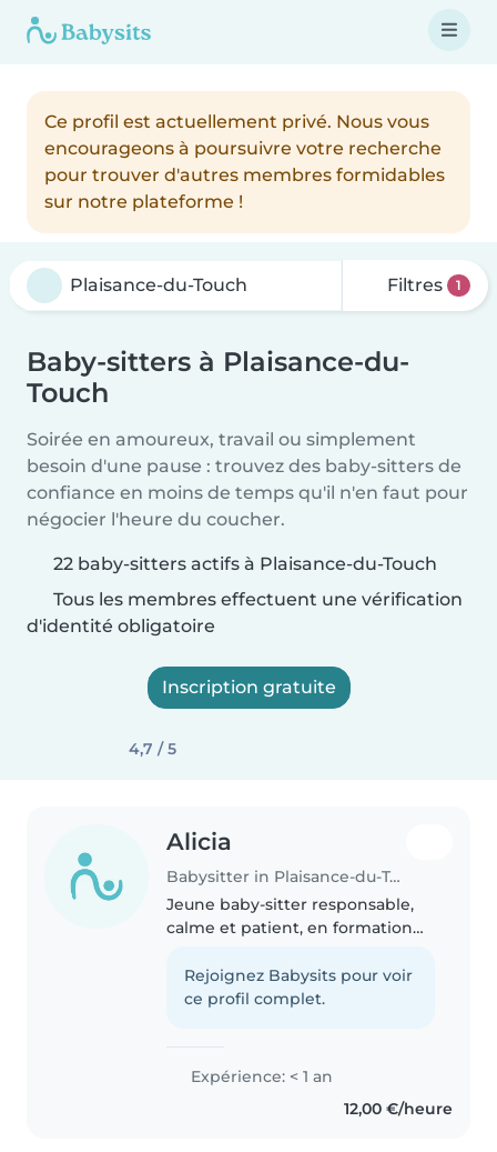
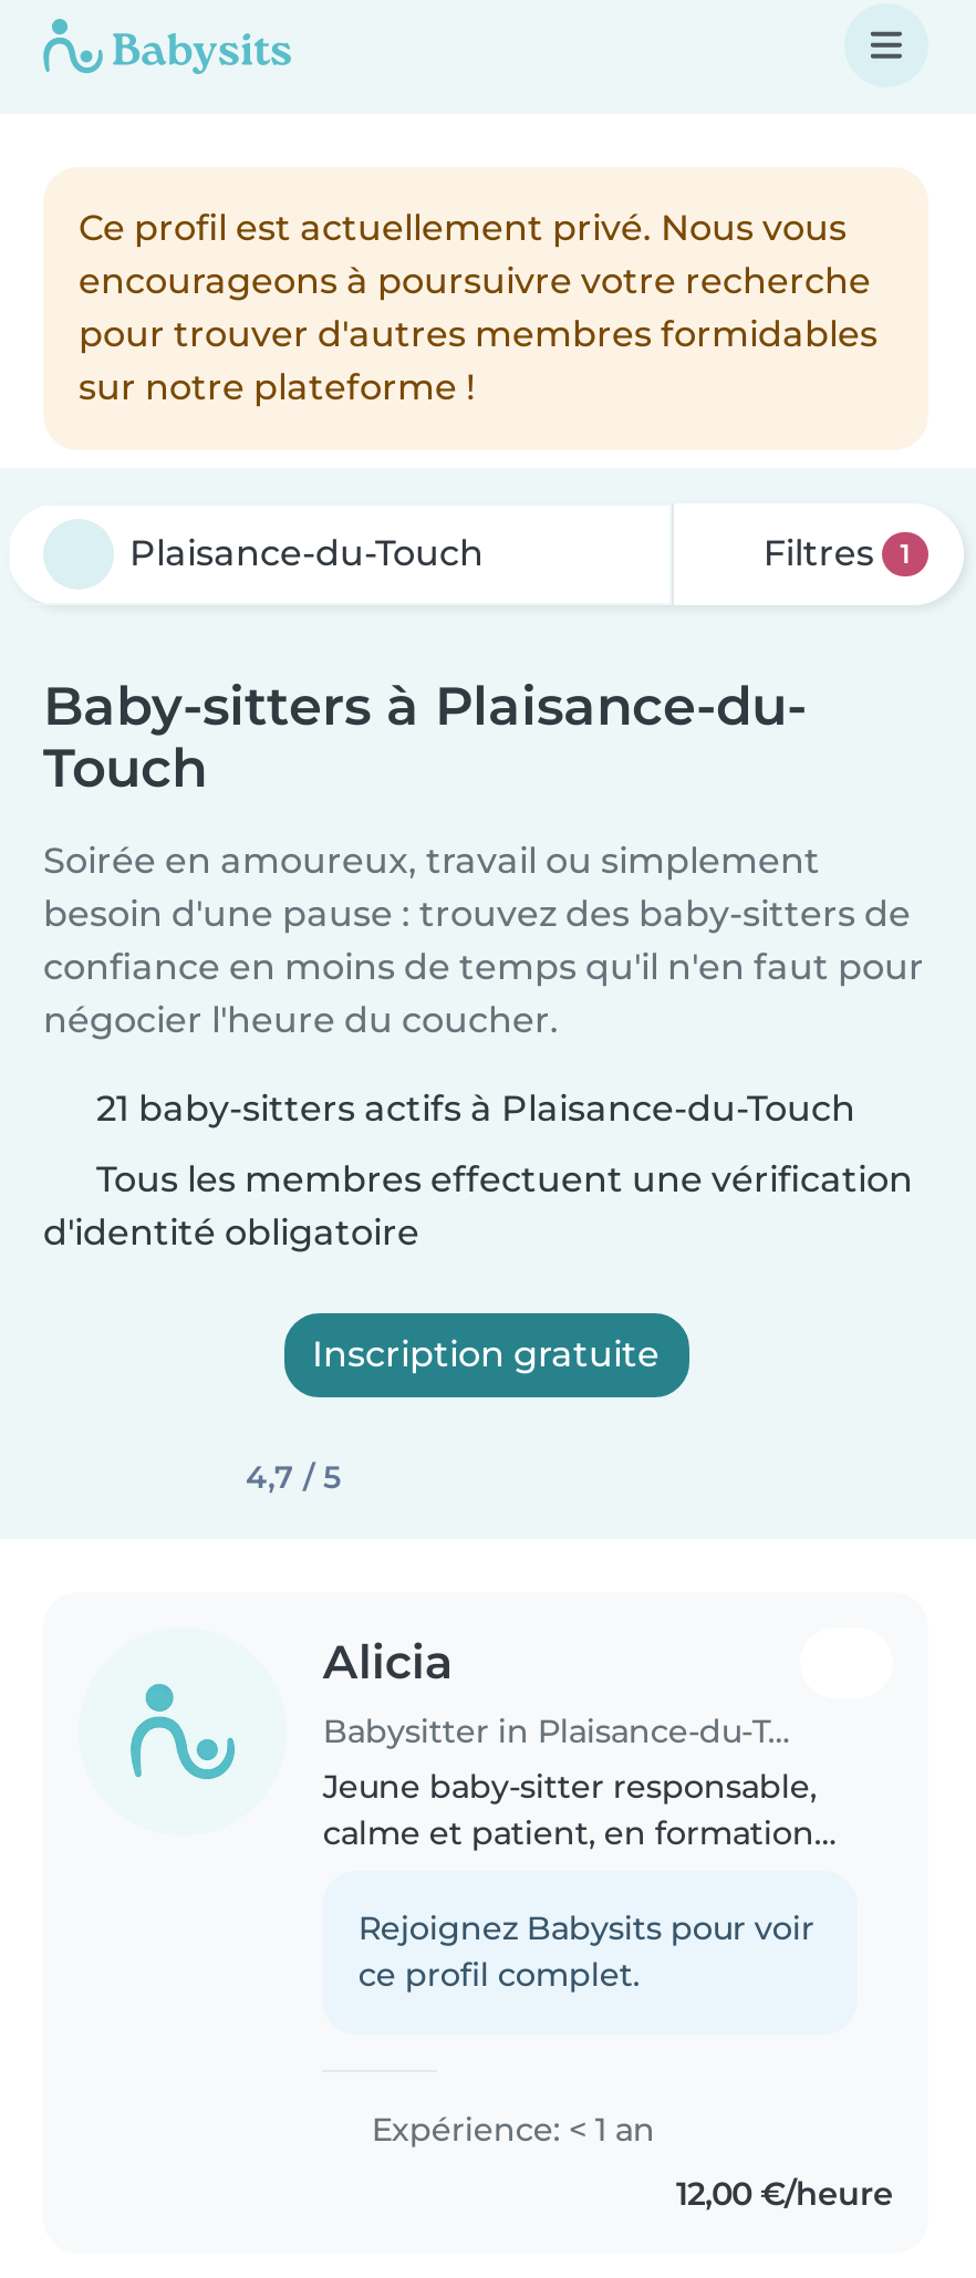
- 22 baby-sitters actifs à Plaisance-du-Touch
+ 21 baby-sitters actifs à Plaisance-du-Touch
